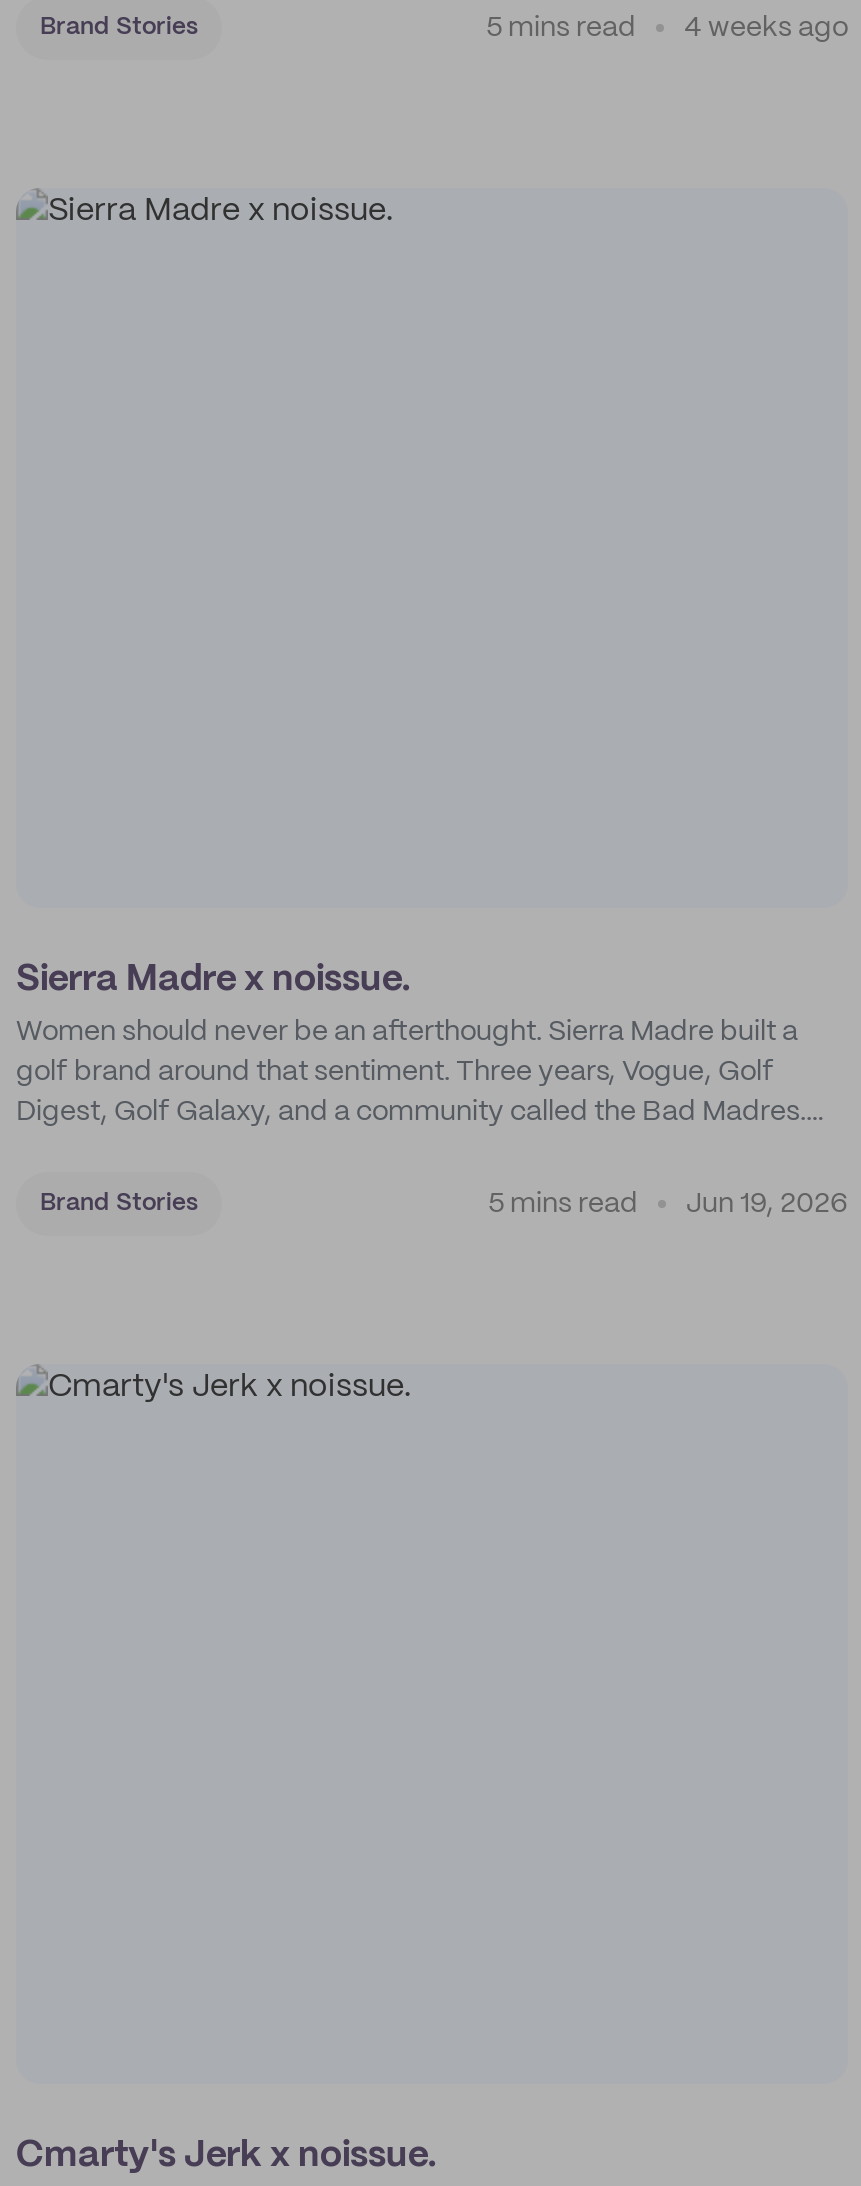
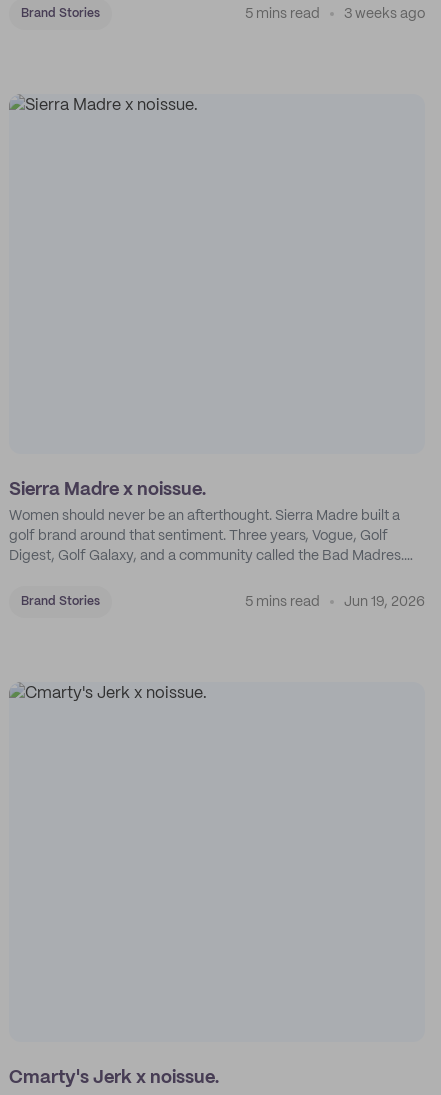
- 5 mins read 4 weeks ago
+ 5 mins read 3 weeks ago
